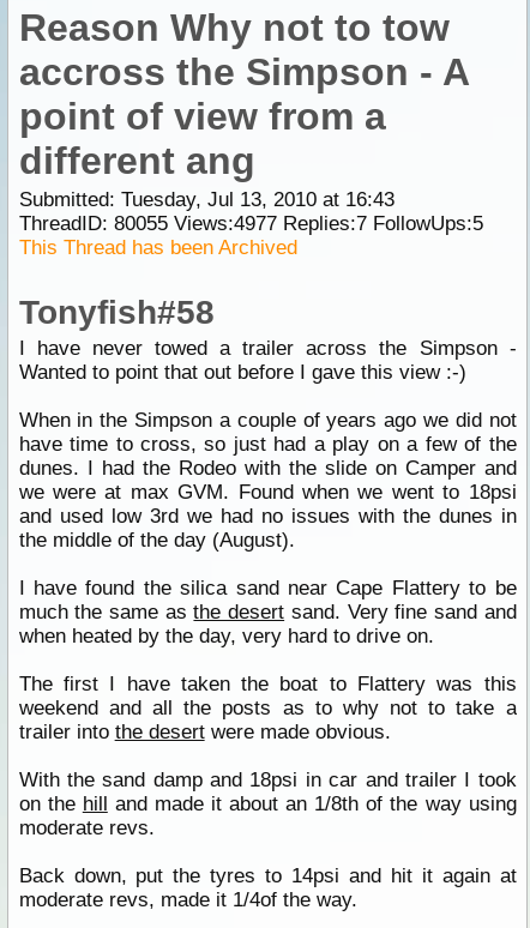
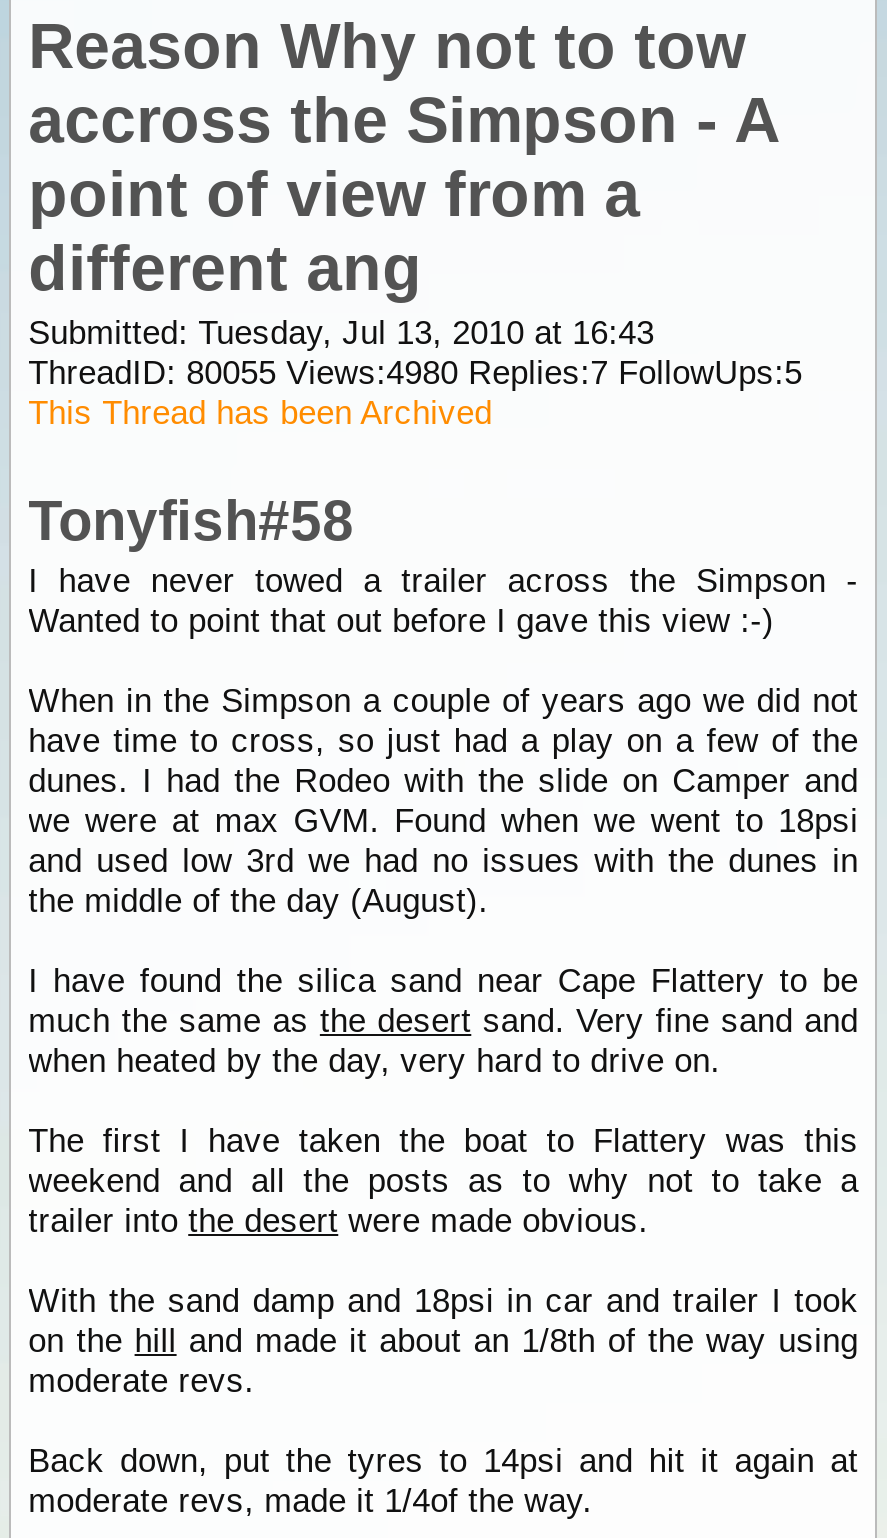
- ThreadID: 80055 Views:4977 Replies:7 FollowUps:5
+ ThreadID: 80055 Views:4980 Replies:7 FollowUps:5
